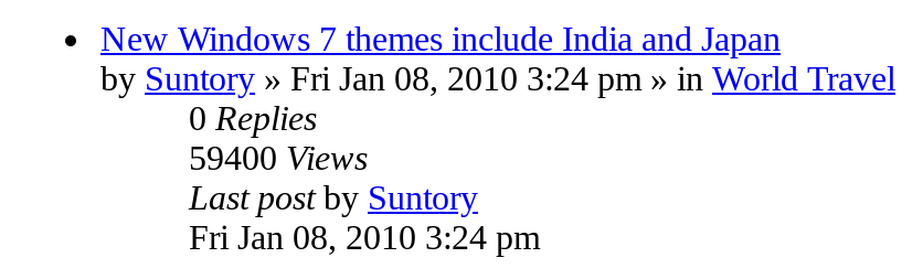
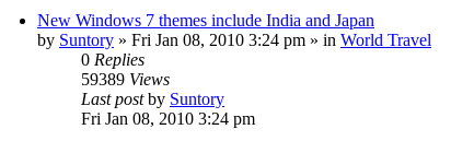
- 59400 Views
+ 59389 Views
